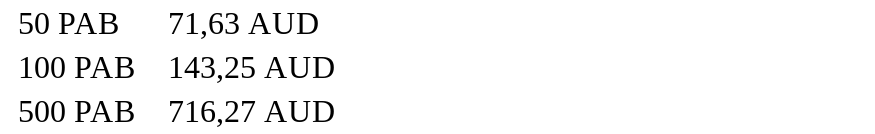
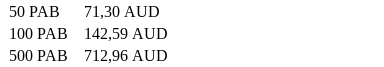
- 50 PAB 71,63 AUD
+ 50 PAB 71,30 AUD

- 100 PAB 143,25 AUD
+ 100 PAB 142,59 AUD

- 500 PAB 716,27 AUD
+ 500 PAB 712,96 AUD
